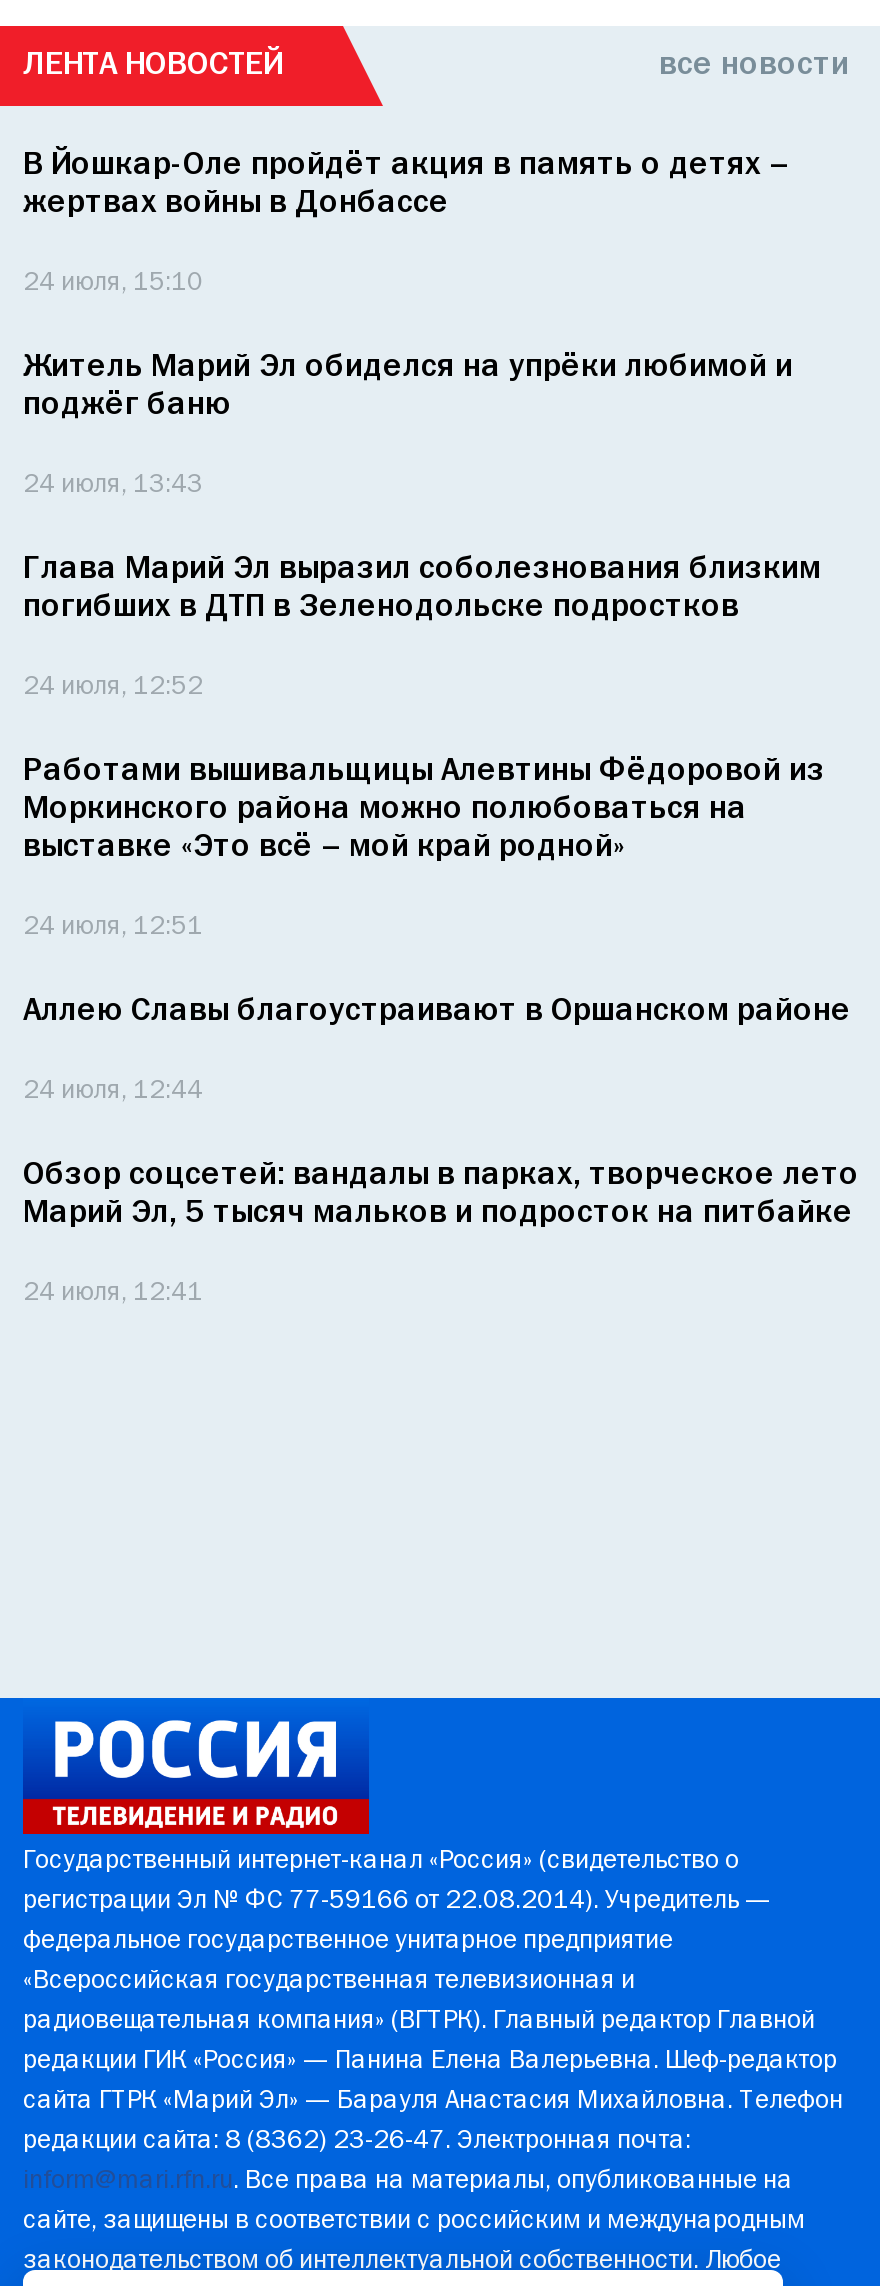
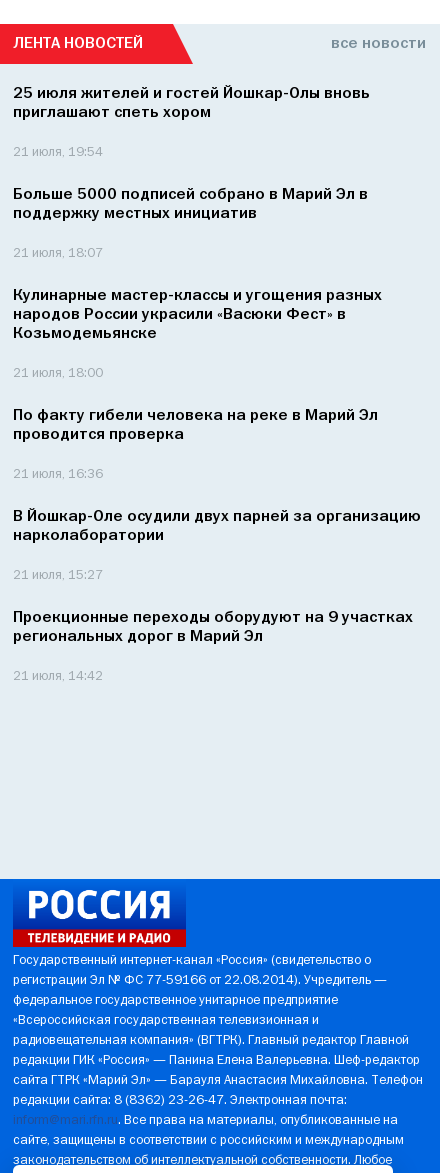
- В Йошкар-Оле пройдёт акция в память о детях –
- жертвах войны в Донбассе
+ 25 июля жителей и гостей Йошкар-Олы вновь
+ приглашают спеть хором

- 24 июля, 15:10
+ 21 июля, 19:54

- Житель Марий Эл обиделся на упрёки любимой и
- поджёг баню
+ Больше 5000 подписей собрано в Марий Эл в
+ поддержку местных инициатив

- 24 июля, 13:43
+ 21 июля, 18:07

- Глава Марий Эл выразил соболезнования близким
- погибших в ДТП в Зеленодольске подростков
+ Кулинарные мастер-классы и угощения разных
+ народов России украсили «Васюки Фест» в
+ Козьмодемьянске

- 24 июля, 12:52
+ 21 июля, 18:00

- Работами вышивальщицы Алевтины Фёдоровой из
- Моркинского района можно полюбоваться на
- выставке «Это всё – мой край родной»
+ По факту гибели человека на реке в Марий Эл
+ проводится проверка

- 24 июля, 12:51
+ 21 июля, 16:36

- Аллею Славы благоустраивают в Оршанском районе
+ В Йошкар-Оле осудили двух парней за организацию
+ нарколаборатории

- 24 июля, 12:44
+ 21 июля, 15:27

- Обзор соцсетей: вандалы в парках, творческое лето
- Марий Эл, 5 тысяч мальков и подросток на питбайке
+ Проекционные переходы оборудуют на 9 участках
+ региональных дорог в Марий Эл

- 24 июля, 12:41
+ 21 июля, 14:42
